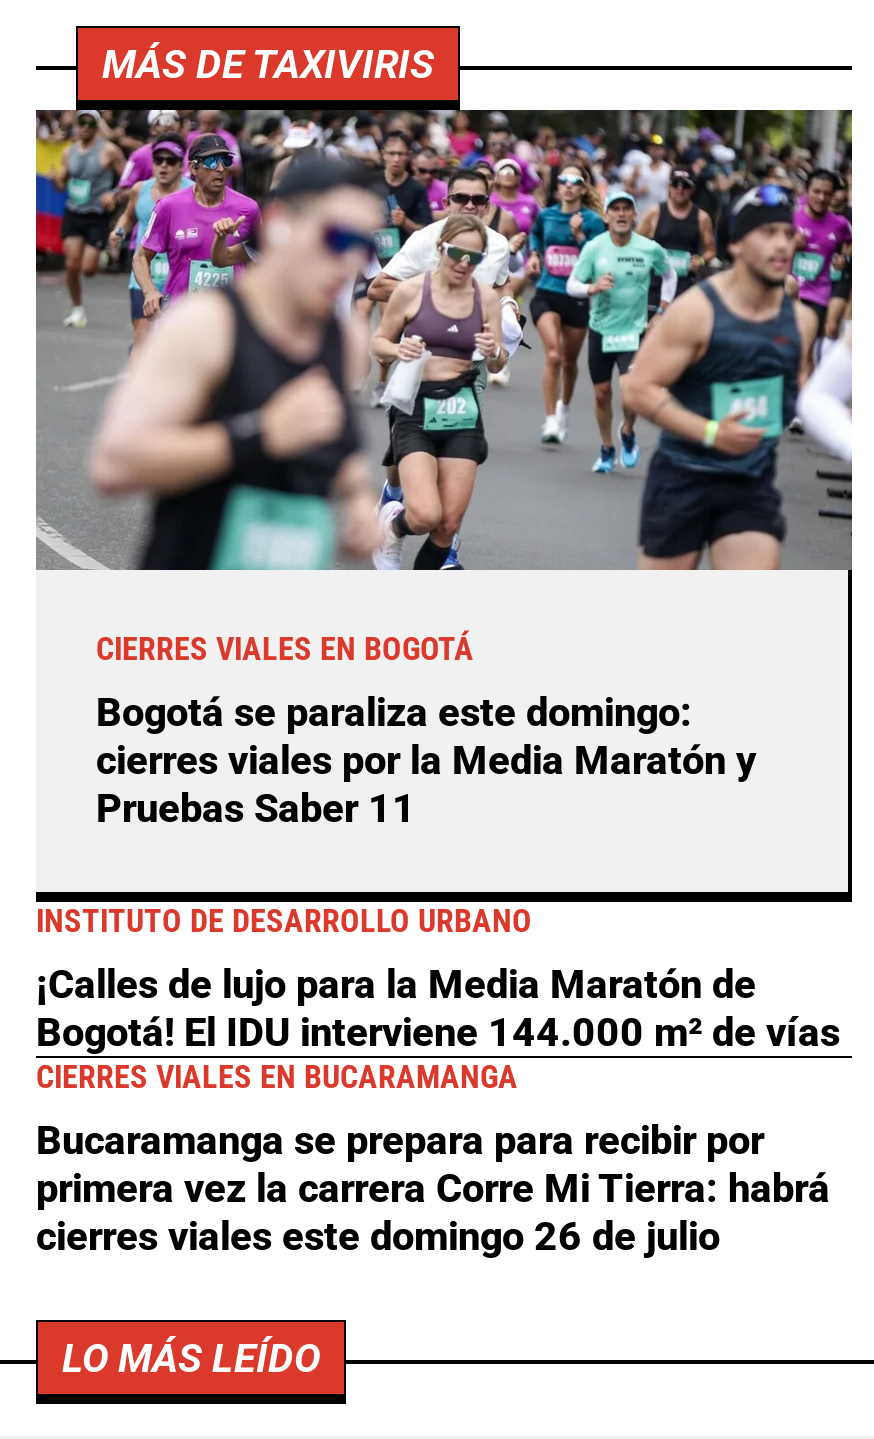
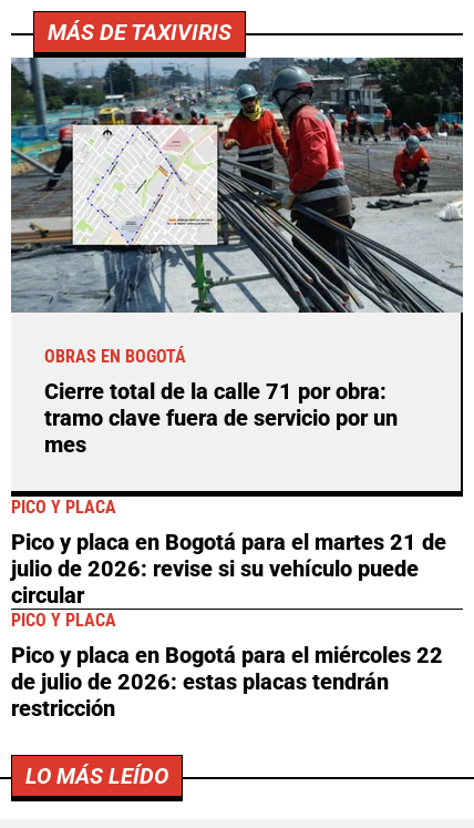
- [image]
- CIERRES VIALES EN BOGOTÁ
- Bogotá se paraliza este domingo:
- cierres viales por la Media Maratón y
- Pruebas Saber 11
+ [image]
+ OBRAS EN BOGOTÁ
+ Cierre total de la calle 71 por obra:
+ tramo clave fuera de servicio por un
+ mes

- INSTITUTO DE DESARROLLO URBANO
- ¡Calles de lujo para la Media Maratón de
- Bogotá! El IDU interviene 144.000 m² de vías
- CIERRES VIALES EN BUCARAMANGA
- Bucaramanga se prepara para recibir por
- primera vez la carrera Corre Mi Tierra: habrá
- cierres viales este domingo 26 de julio
+ PICO Y PLACA
+ Pico y placa en Bogotá para el martes 21 de
+ julio de 2026: revise si su vehículo puede
+ circular
+ PICO Y PLACA
+ Pico y placa en Bogotá para el miércoles 22
+ de julio de 2026: estas placas tendrán
+ restricción
